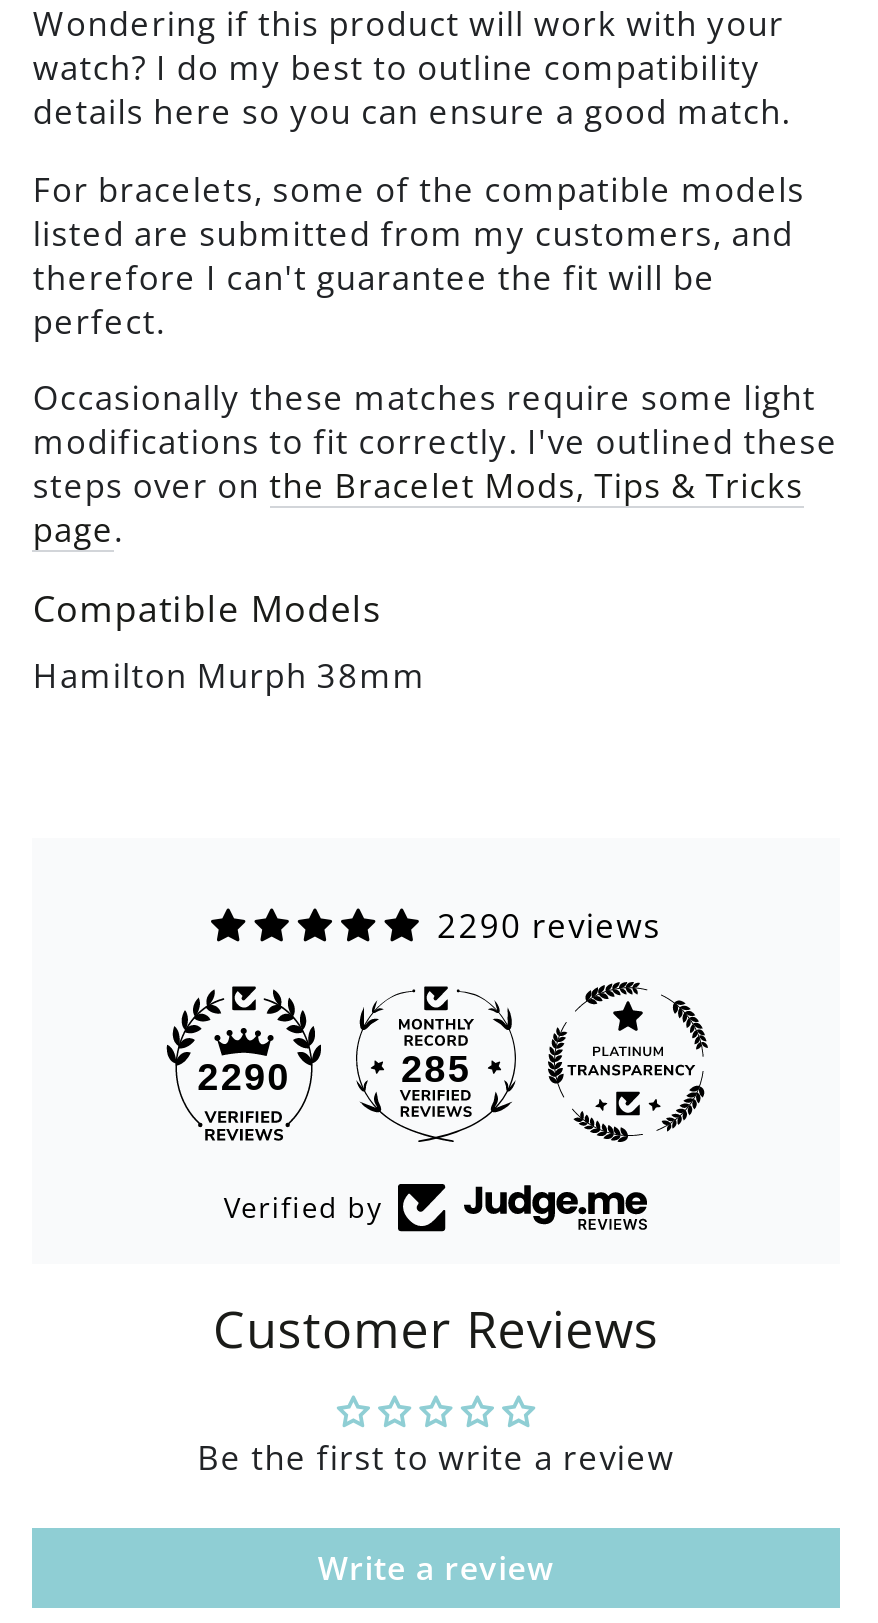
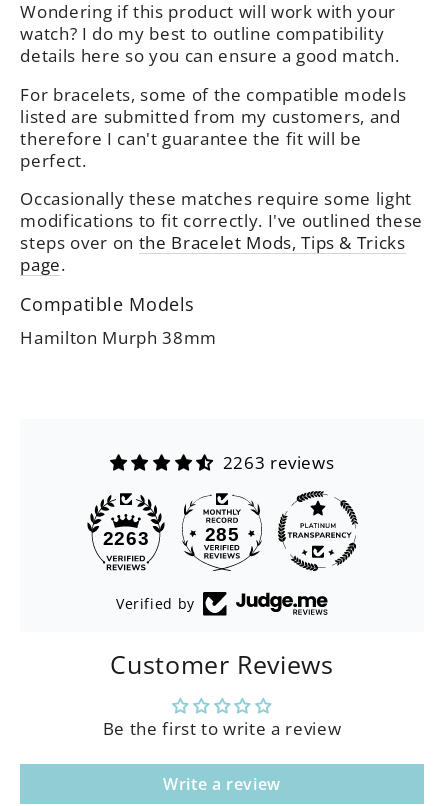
- 2290 reviews
+ 2263 reviews

- 2290
+ 2263
